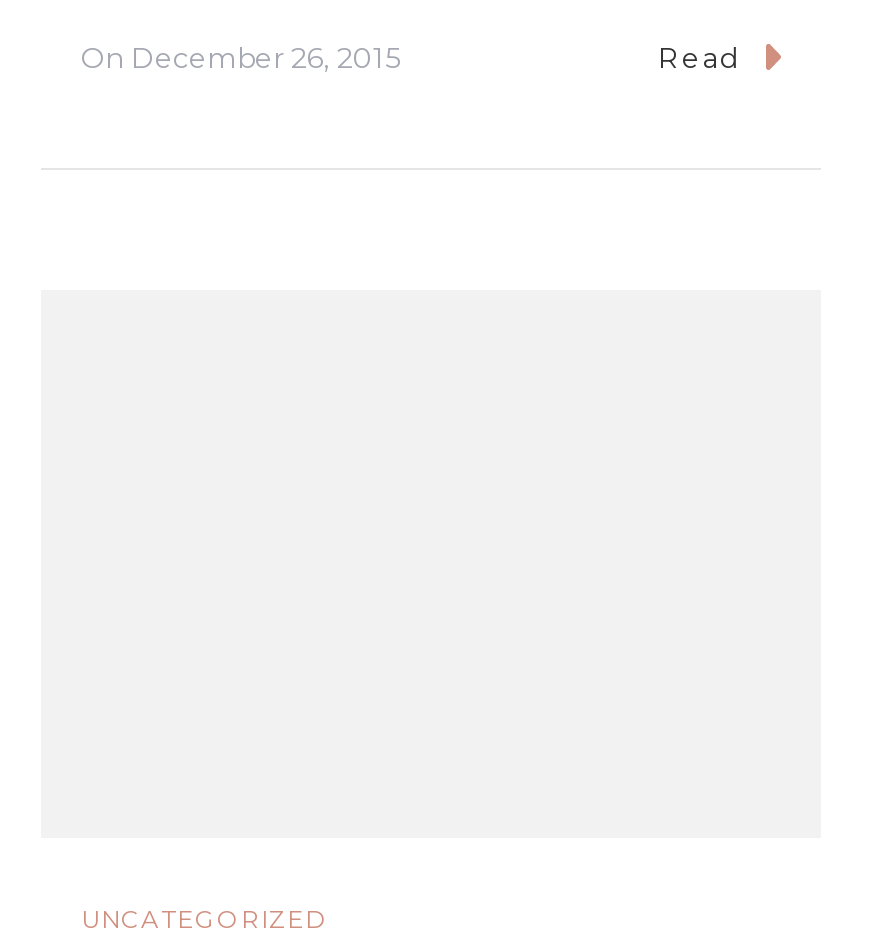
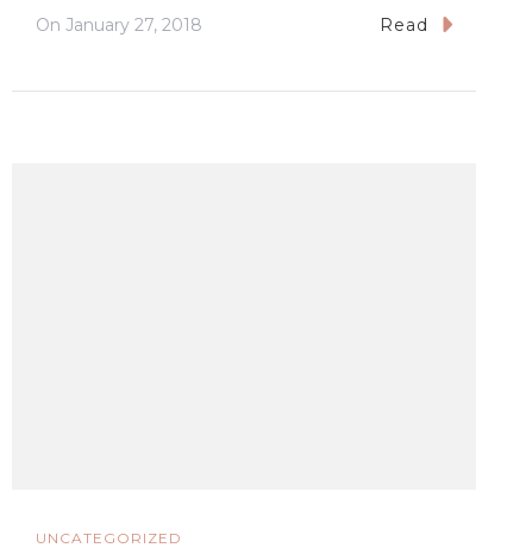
- On December 26, 2015
+ On January 27, 2018
